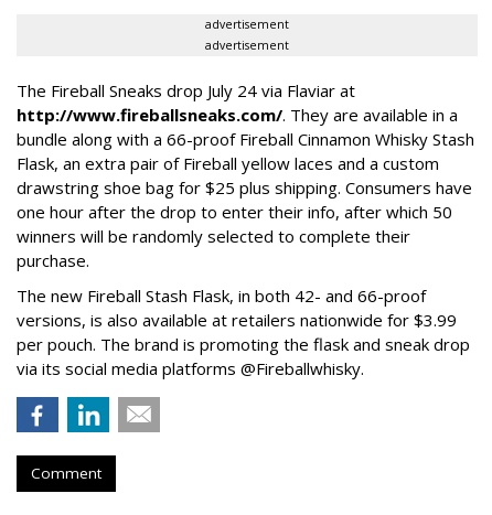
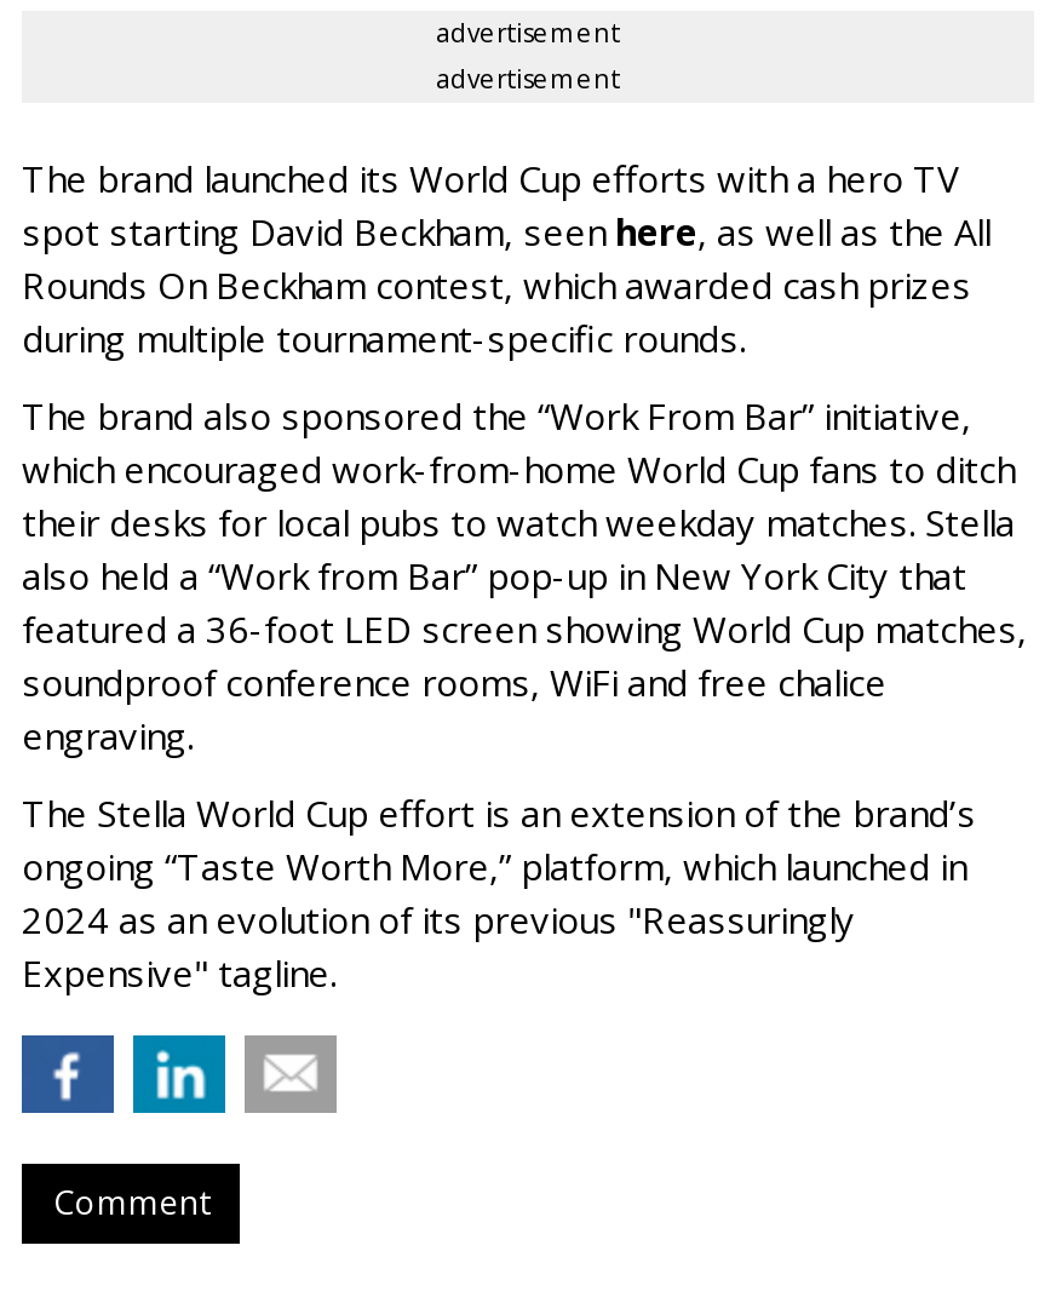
- The Fireball Sneaks drop July 24 via Flaviar at
- http://www.fireballsneaks.com/. They are available in a
- bundle along with a 66-proof Fireball Cinnamon Whisky Stash
- Flask, an extra pair of Fireball yellow laces and a custom
- drawstring shoe bag for $25 plus shipping. Consumers have
- one hour after the drop to enter their info, after which 50
- winners will be randomly selected to complete their
- purchase.
- The new Fireball Stash Flask, in both 42- and 66-proof
- versions, is also available at retailers nationwide for $3.99
- per pouch. The brand is promoting the flask and sneak drop
- via its social media platforms @Fireballwhisky.
+ The brand launched its World Cup efforts with a hero TV
+ spot starting David Beckham, seen here, as well as the All
+ Rounds On Beckham contest, which awarded cash prizes
+ during multiple tournament-specific rounds.
+ The brand also sponsored the “Work From Bar” initiative,
+ which encouraged work-from-home World Cup fans to ditch
+ their desks for local pubs to watch weekday matches. Stella
+ also held a “Work from Bar” pop-up in New York City that
+ featured a 36-foot LED screen showing World Cup matches,
+ soundproof conference rooms, WiFi and free chalice
+ engraving.
+ The Stella World Cup effort is an extension of the brand’s
+ ongoing “Taste Worth More,” platform, which launched in
+ 2024 as an evolution of its previous "Reassuringly
+ Expensive" tagline.
